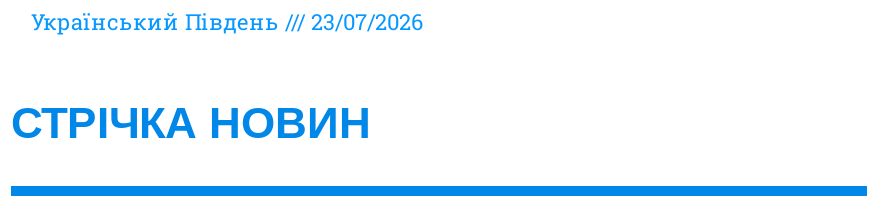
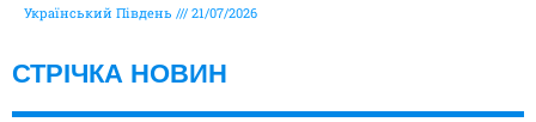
- Український Південь 23/07/2026
+ Український Південь 21/07/2026
